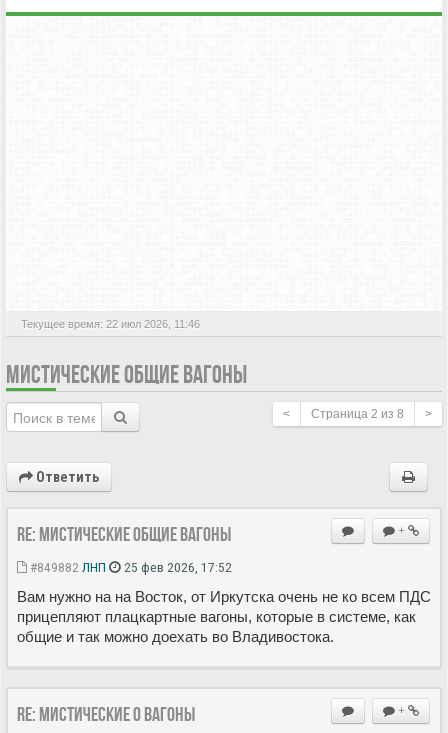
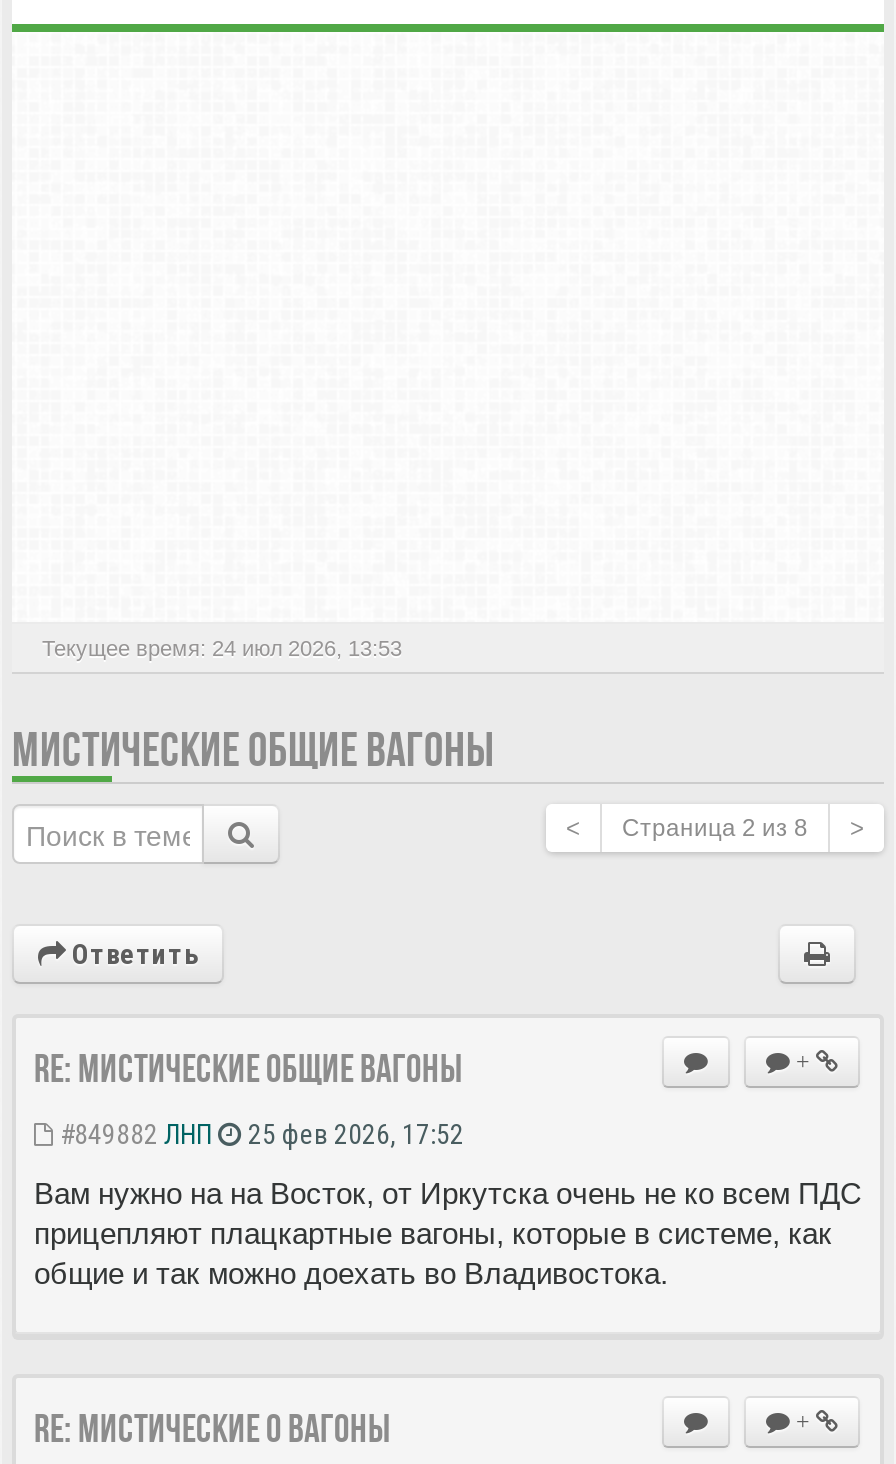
- Текущее время: 22 июл 2026, 11:46
+ Текущее время: 24 июл 2026, 13:53
